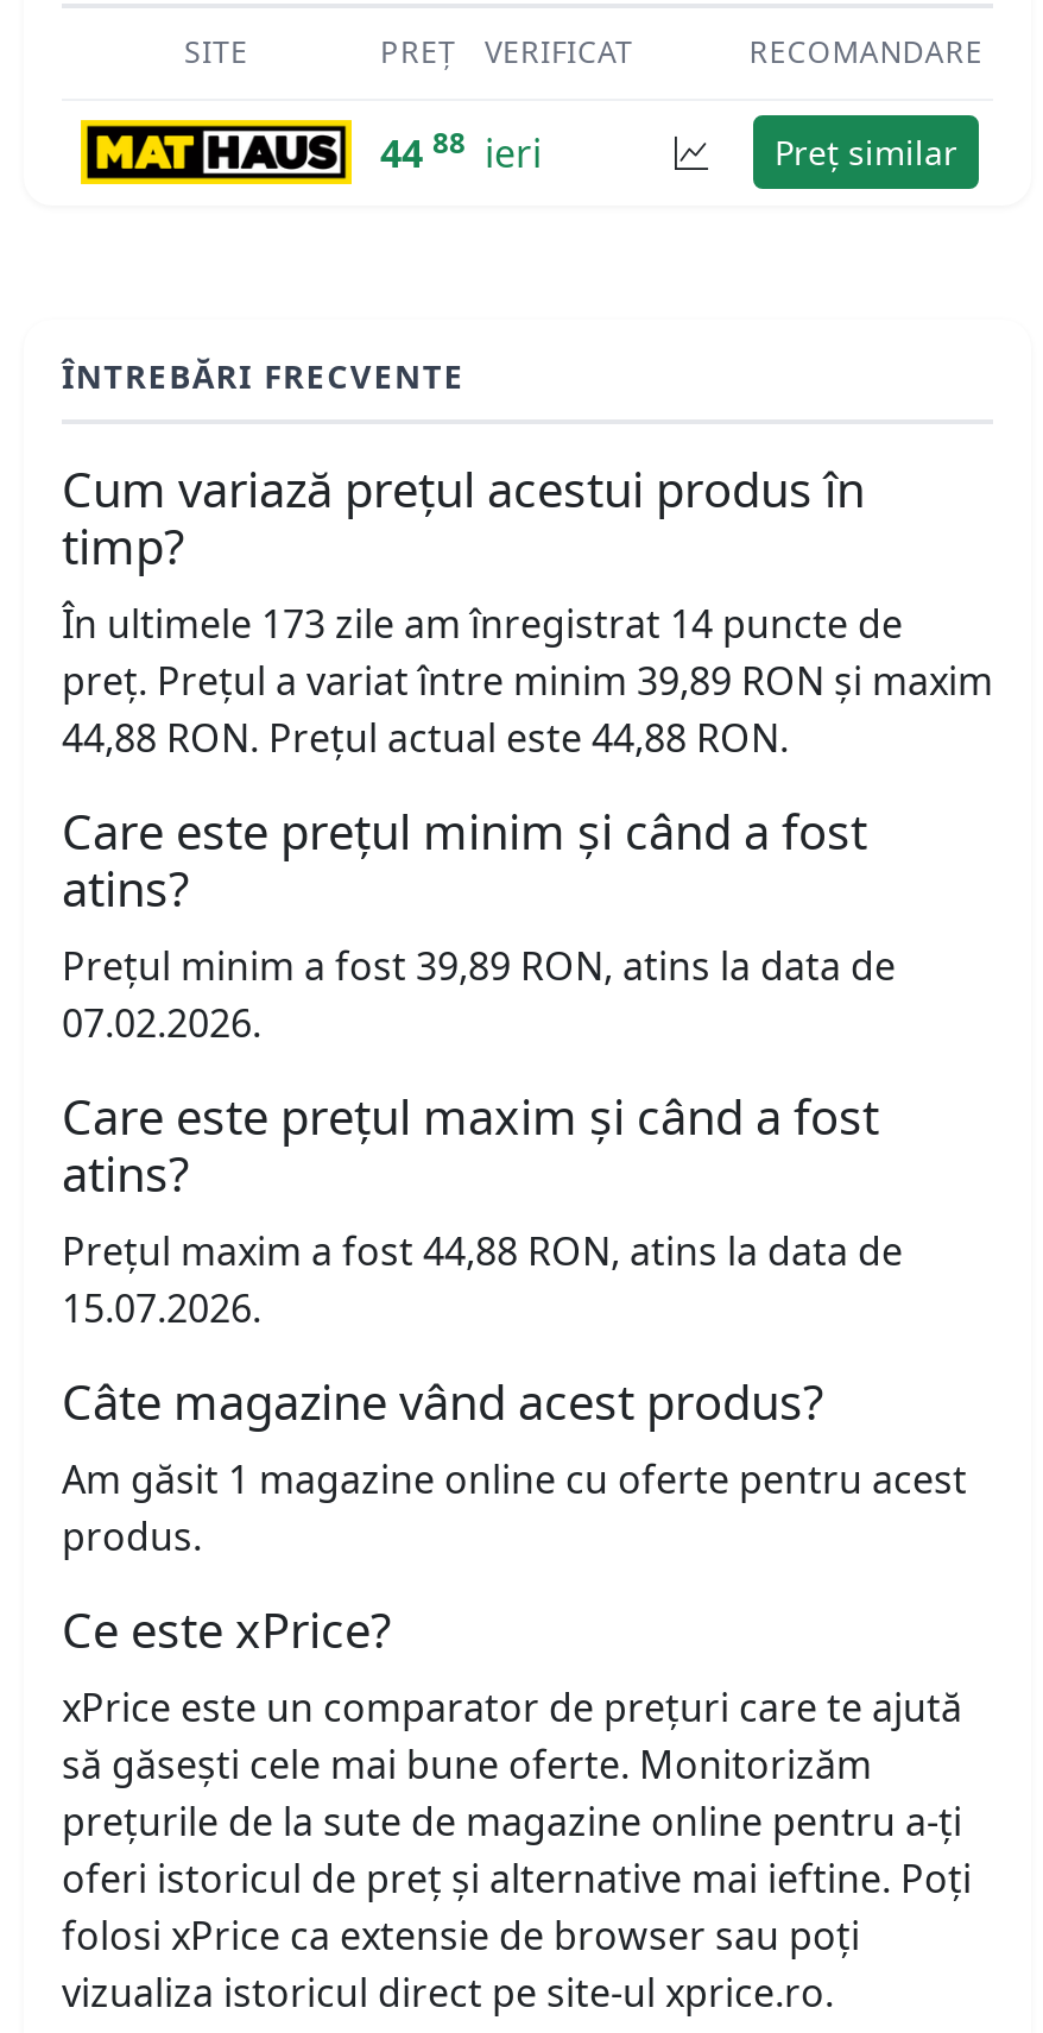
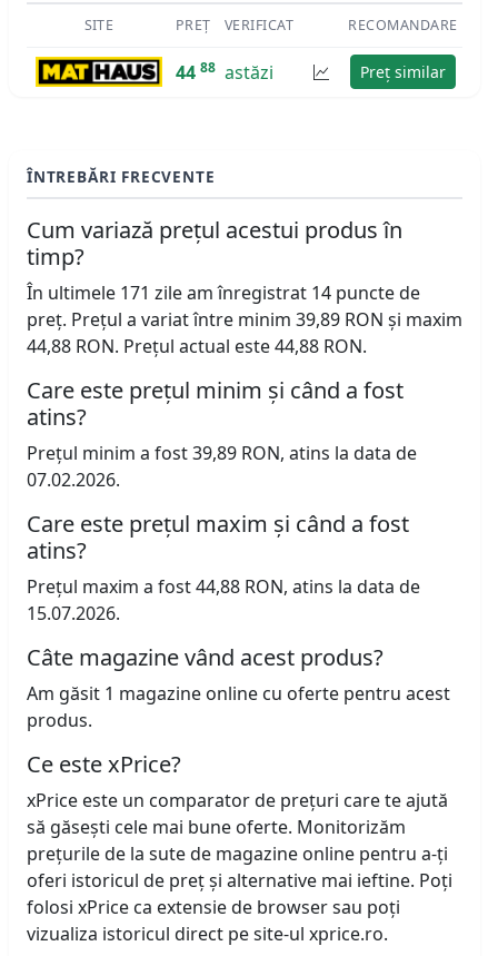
- 44 88 ieri
+ 44 88 astăzi

- În ultimele 173 zile am înregistrat 14 puncte de
+ În ultimele 171 zile am înregistrat 14 puncte de
